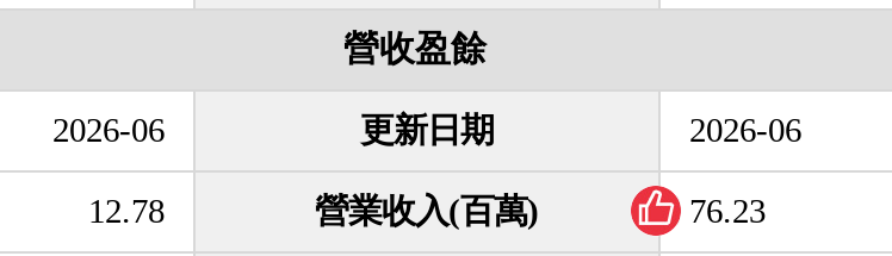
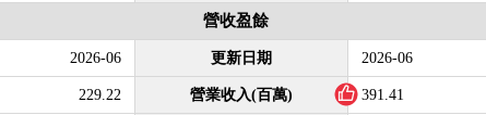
- 12.78
+ 229.22

- 76.23
+ 391.41
